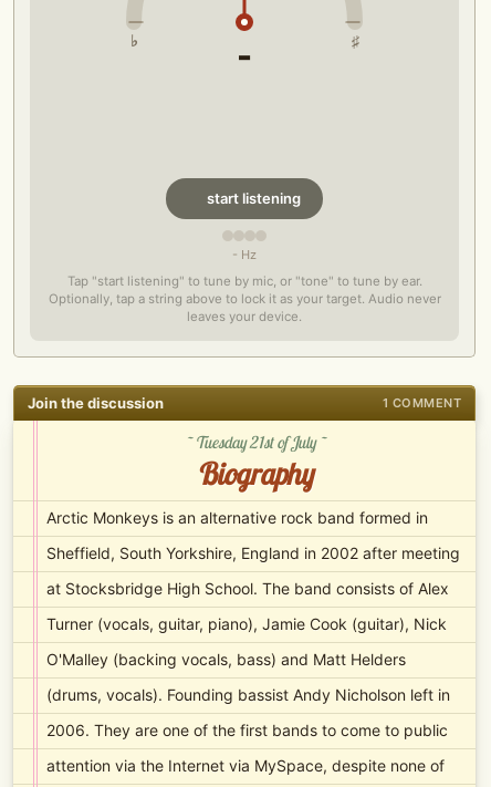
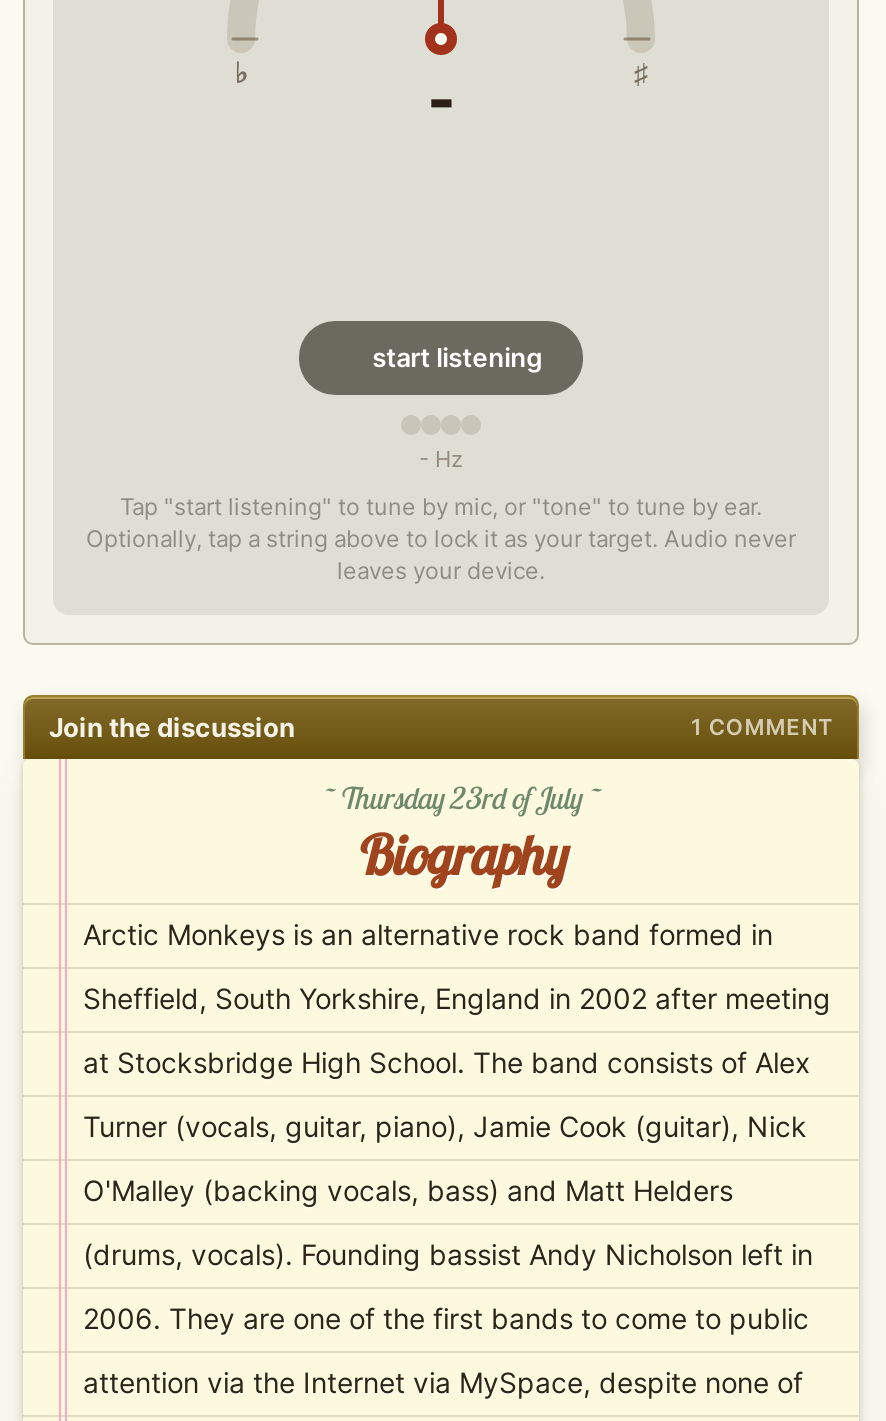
- ~ Tuesday 21st of July ~
+ ~ Thursday 23rd of July ~
